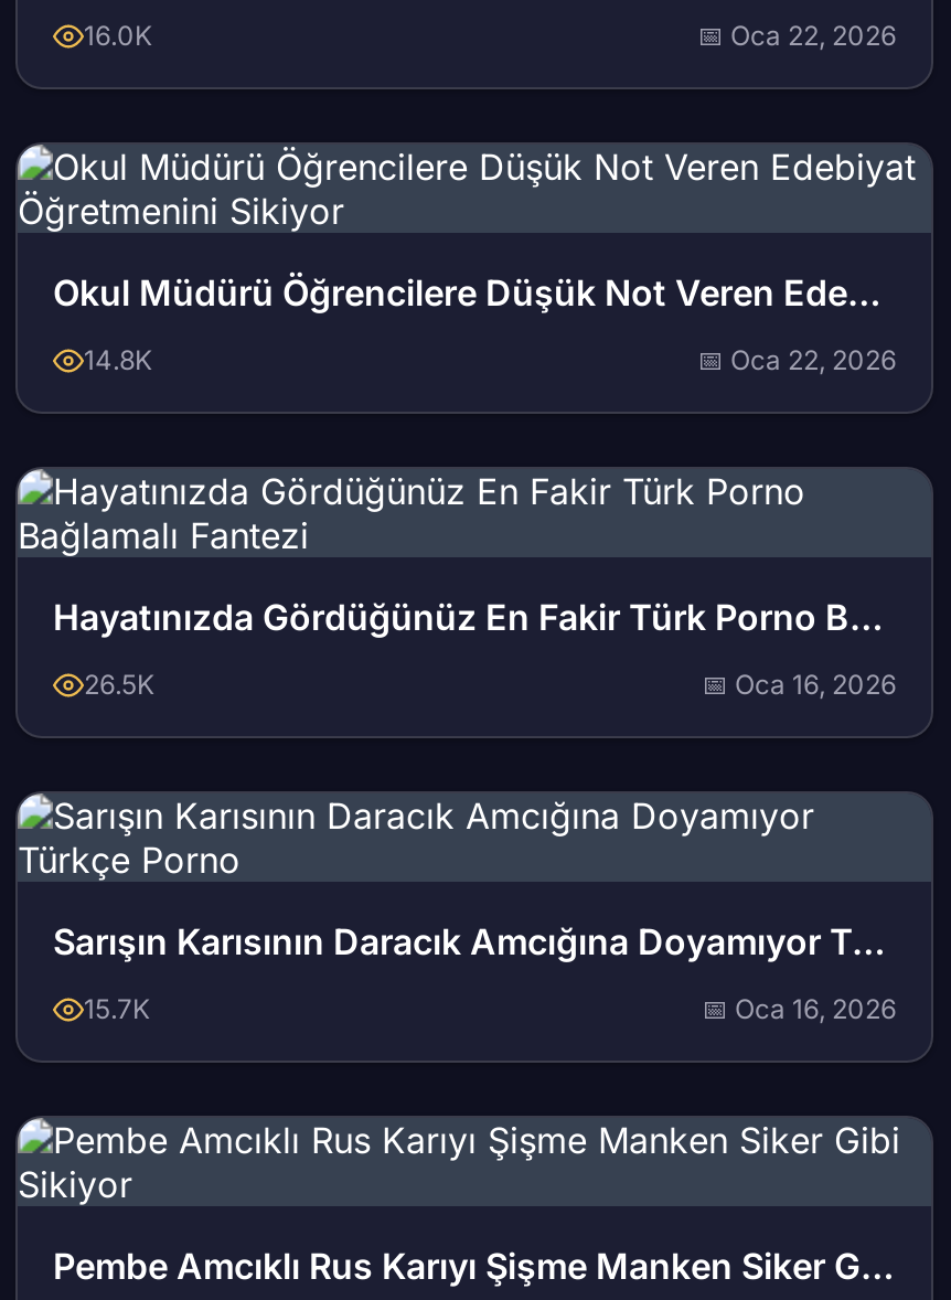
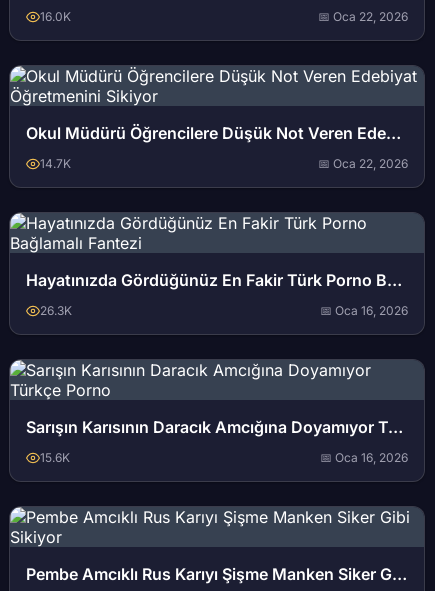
- 14.8K
+ 14.7K

- 26.5K
+ 26.3K

- 15.7K
+ 15.6K
